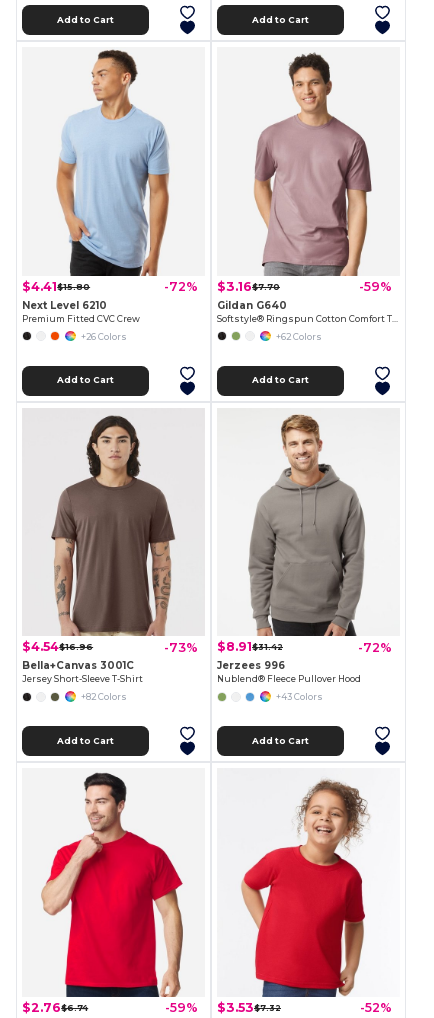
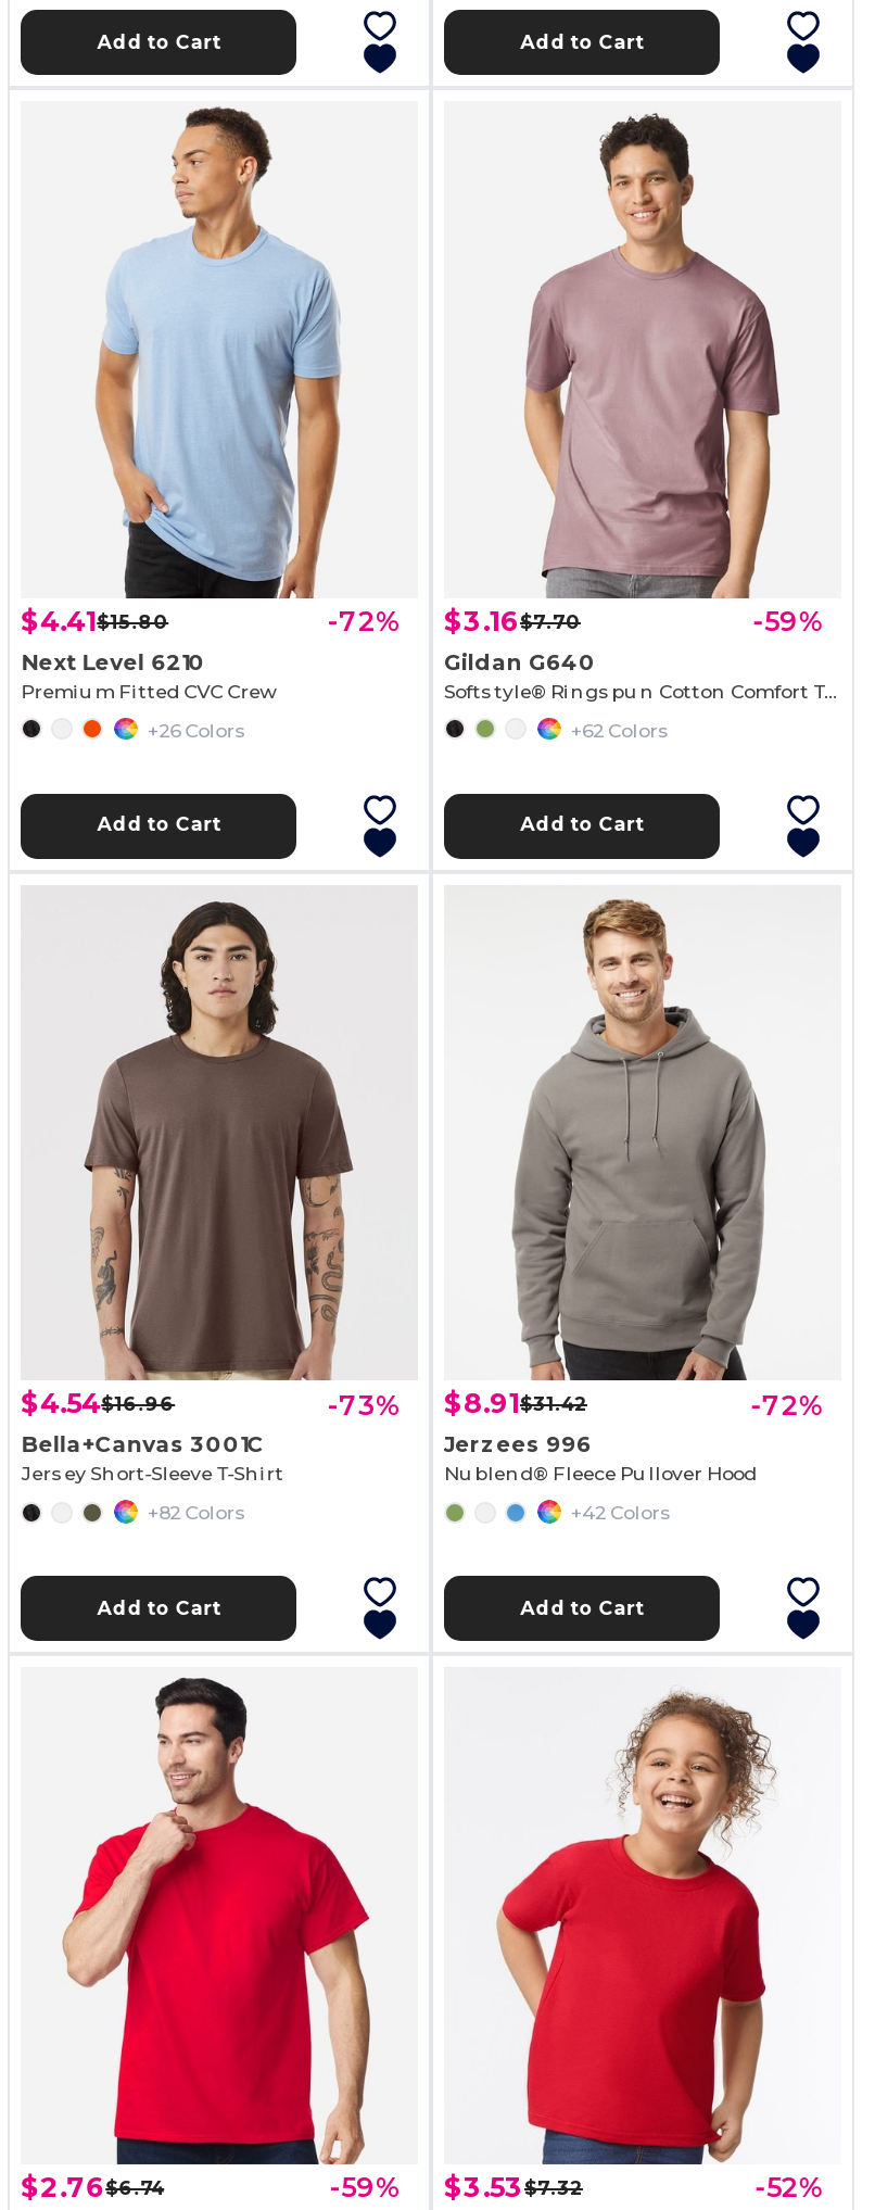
- +43 Colors
+ +42 Colors
